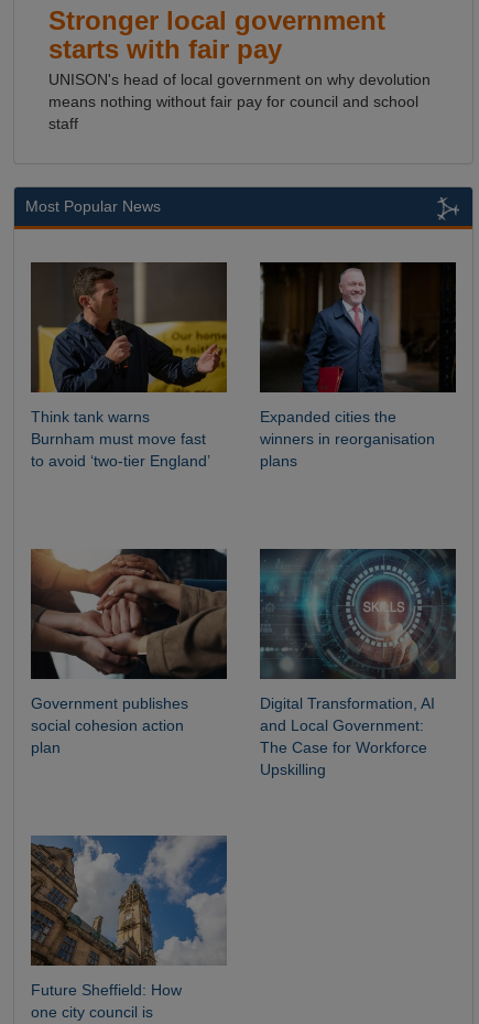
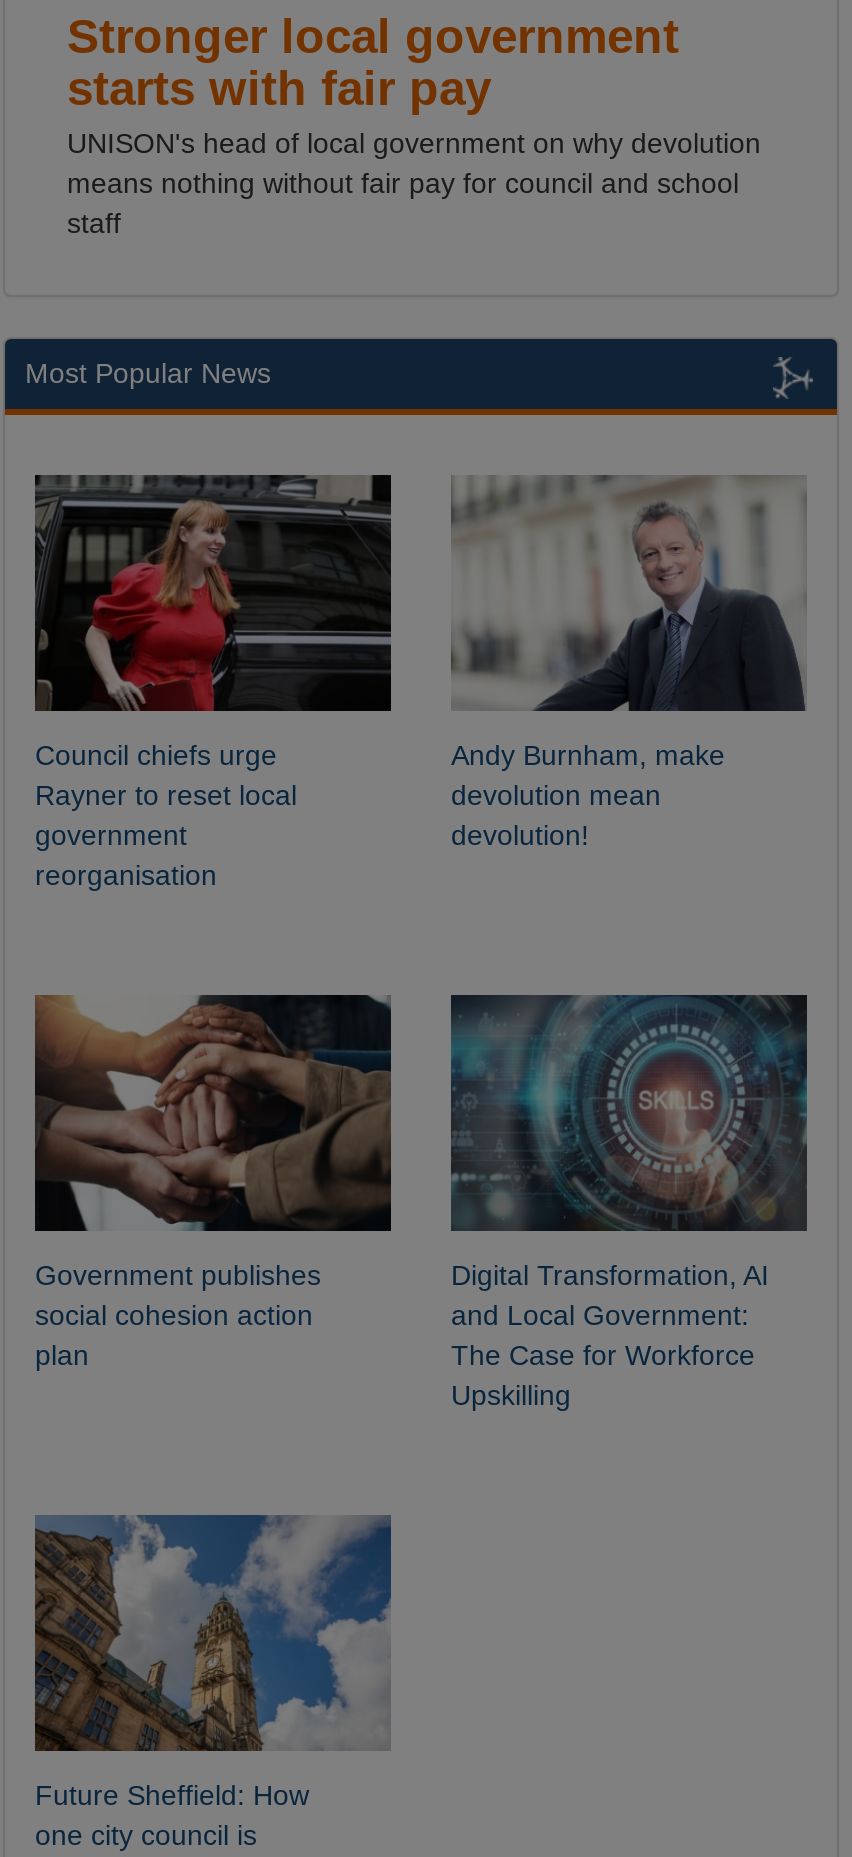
- [image]
- Think tank warns
- Burnham must move fast
- to avoid ‘two-tier England’
+ [image]
+ Council chiefs urge
+ Rayner to reset local
+ government
+ reorganisation

- [image]
- Expanded cities the
- winners in reorganisation
- plans
+ [image]
+ Andy Burnham, make
+ devolution mean
+ devolution!
